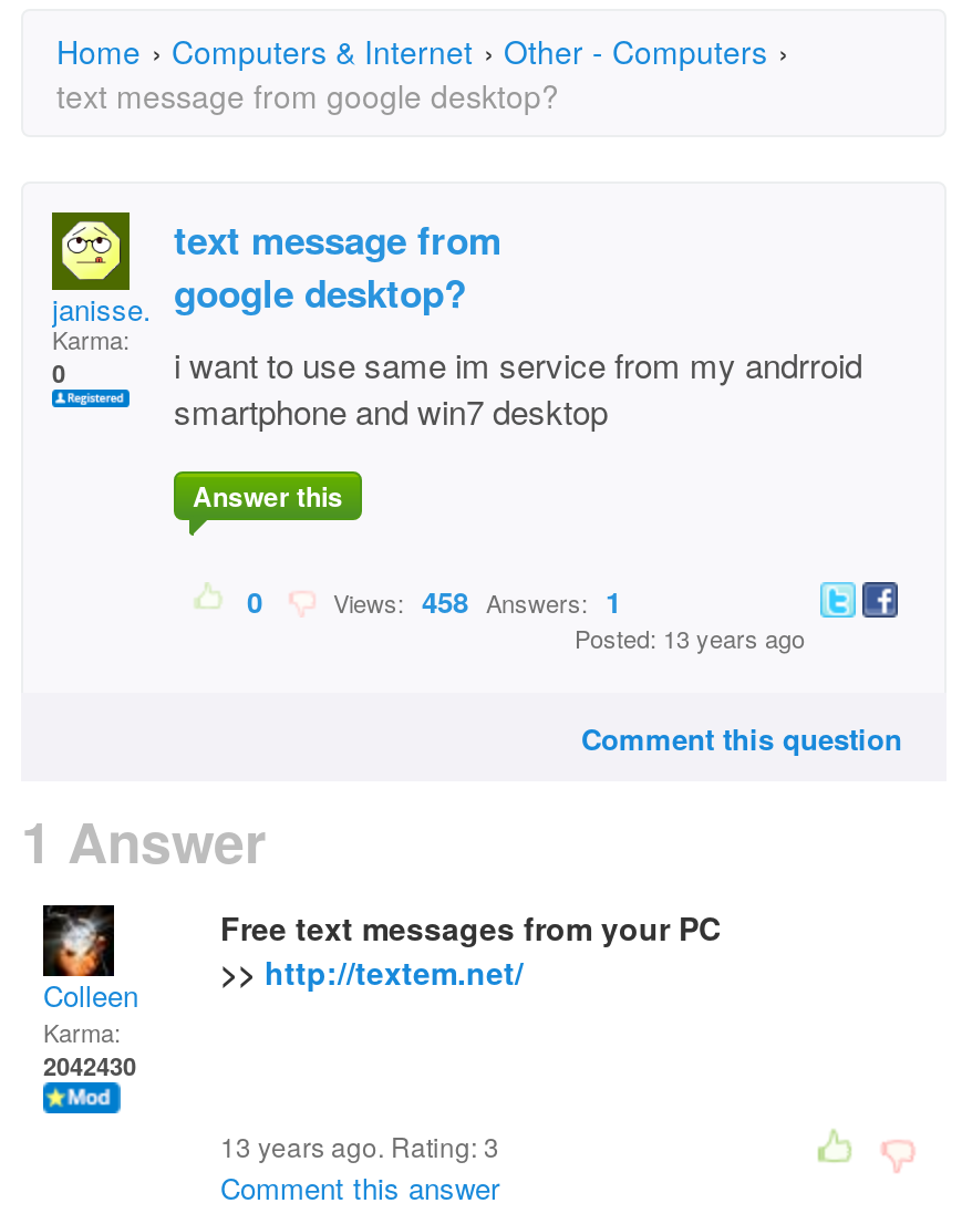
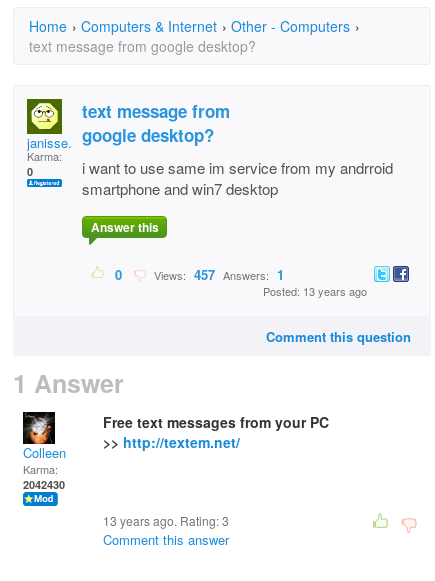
- Views: 458 Answers: 1
+ Views: 457 Answers: 1
